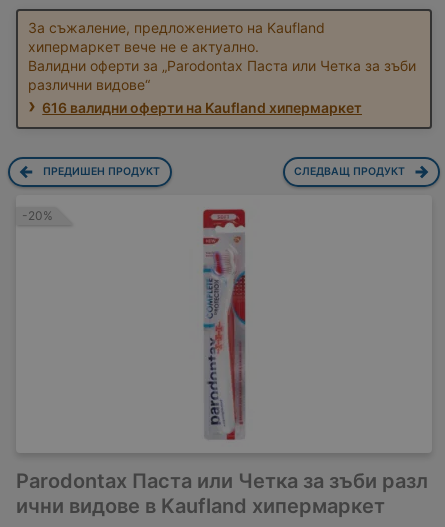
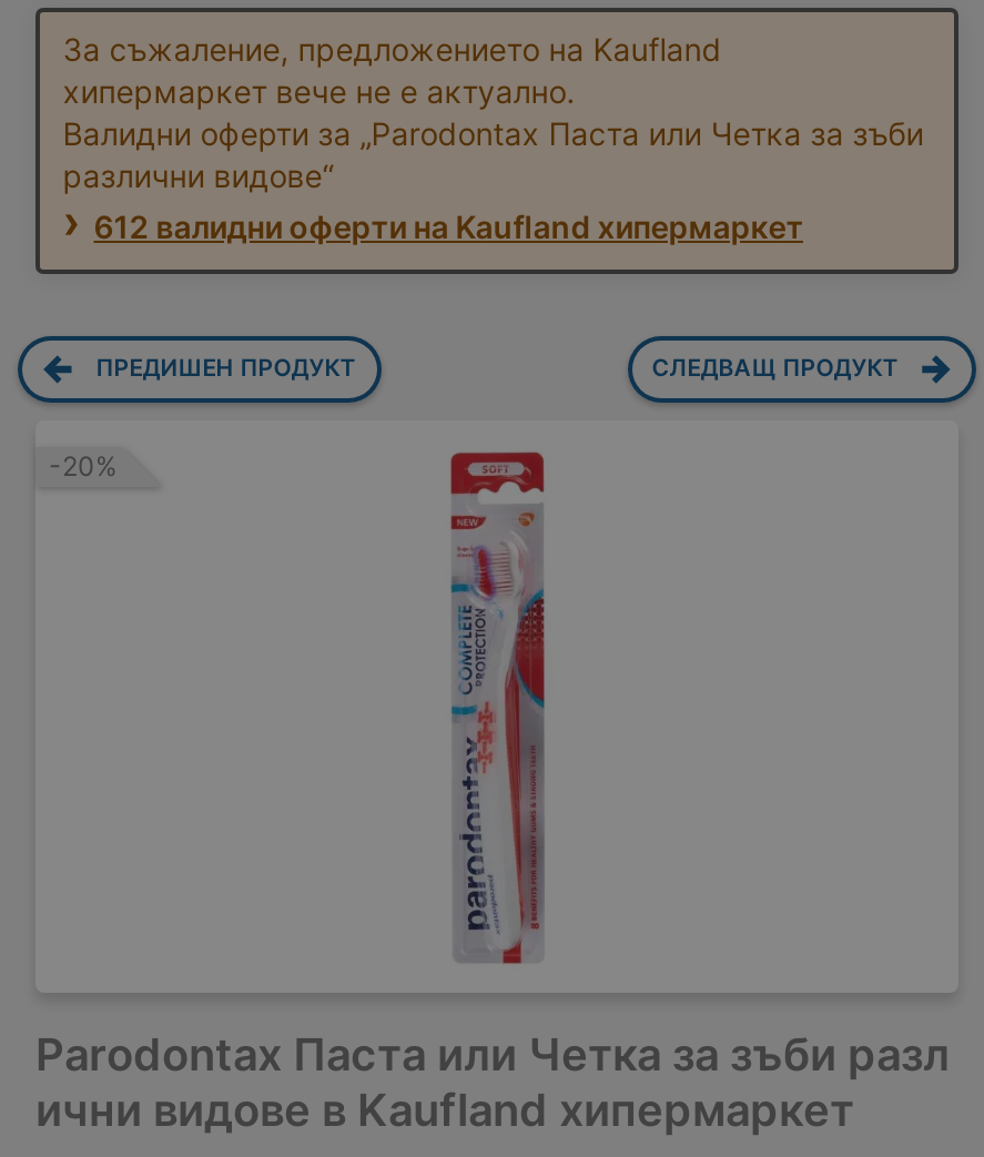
- 616 валидни оферти на Kaufland хипермаркет
+ 612 валидни оферти на Kaufland хипермаркет
